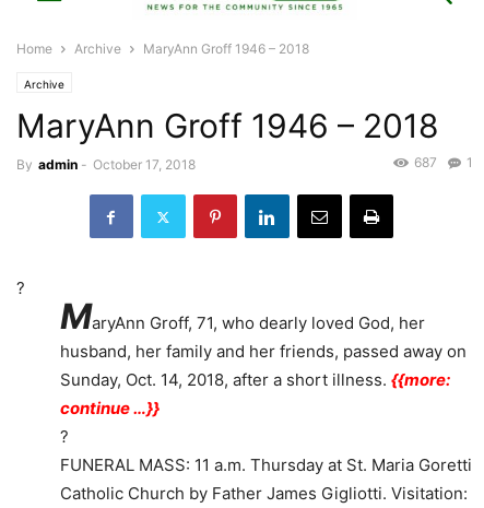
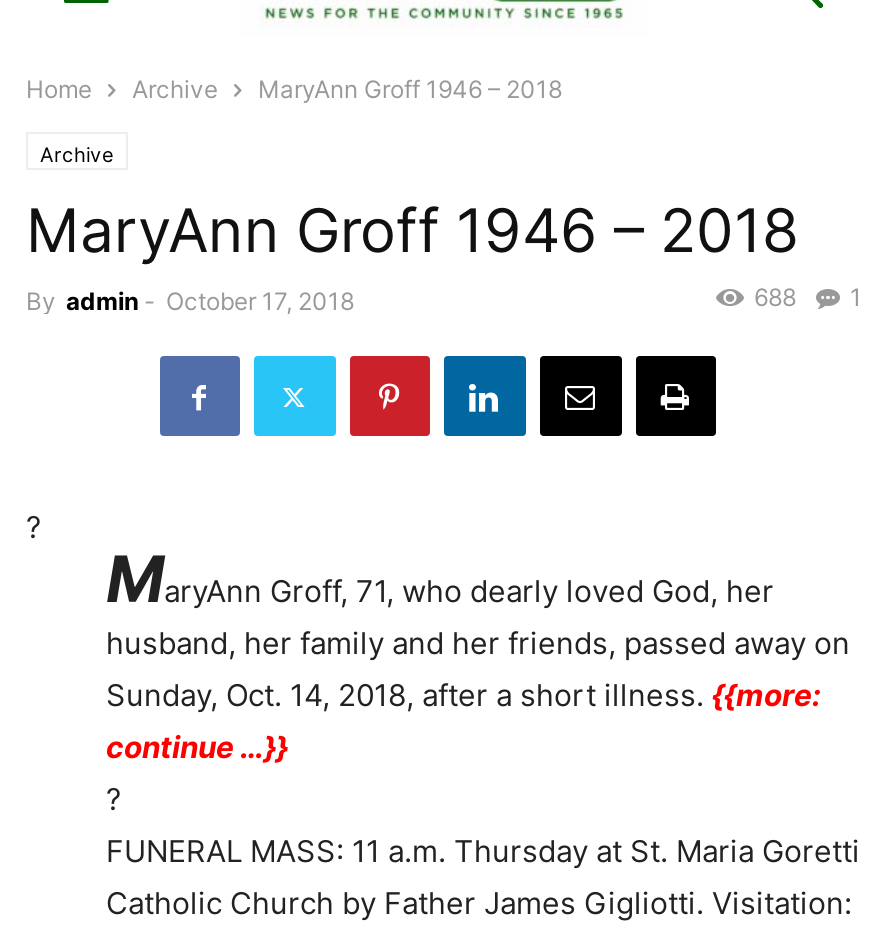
- 687 1
+ 688 1
